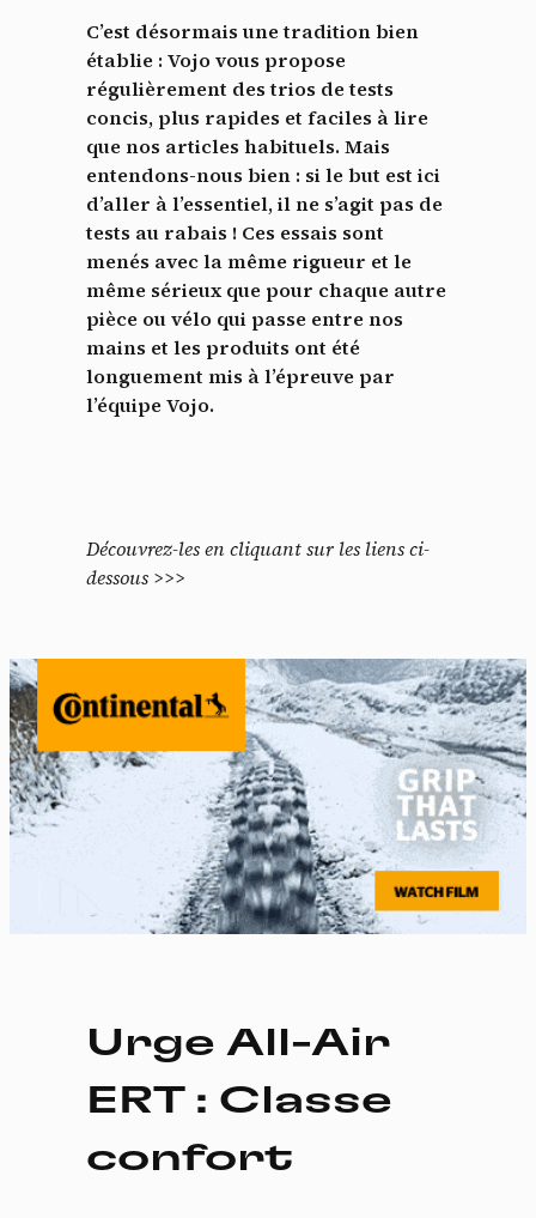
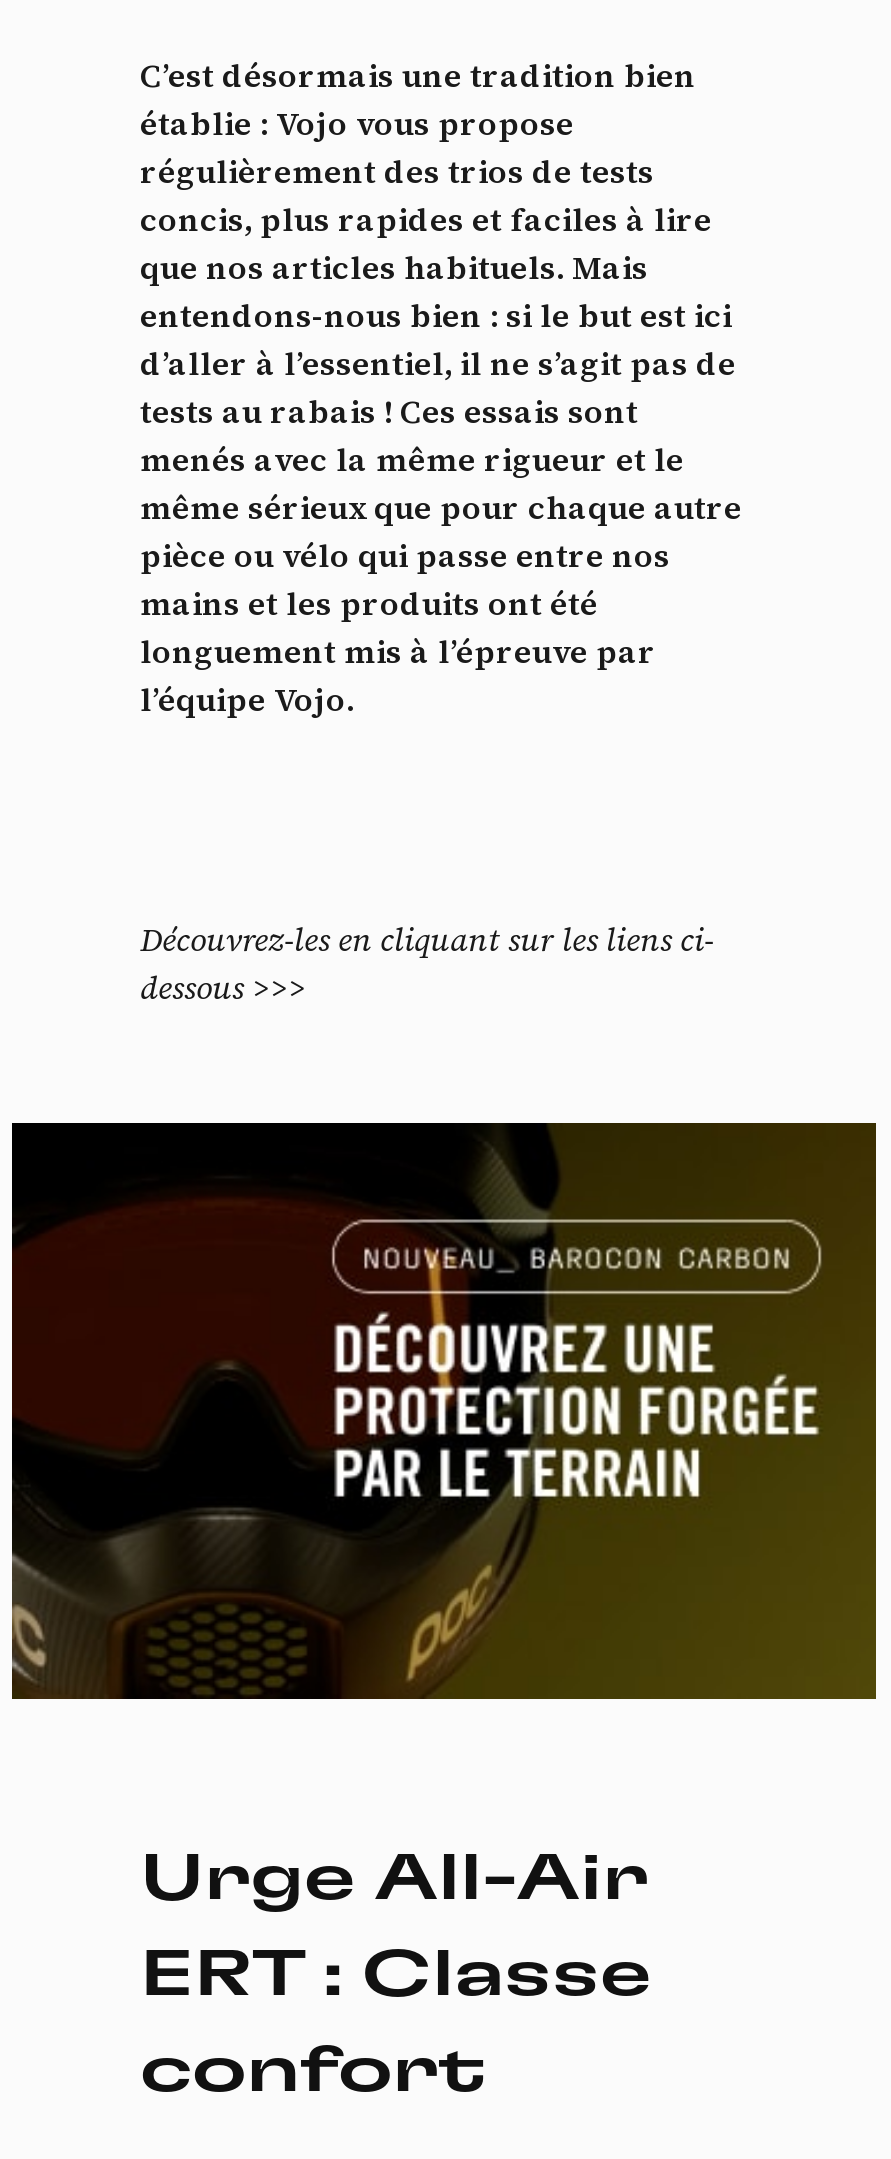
- [image]
+ [image]
